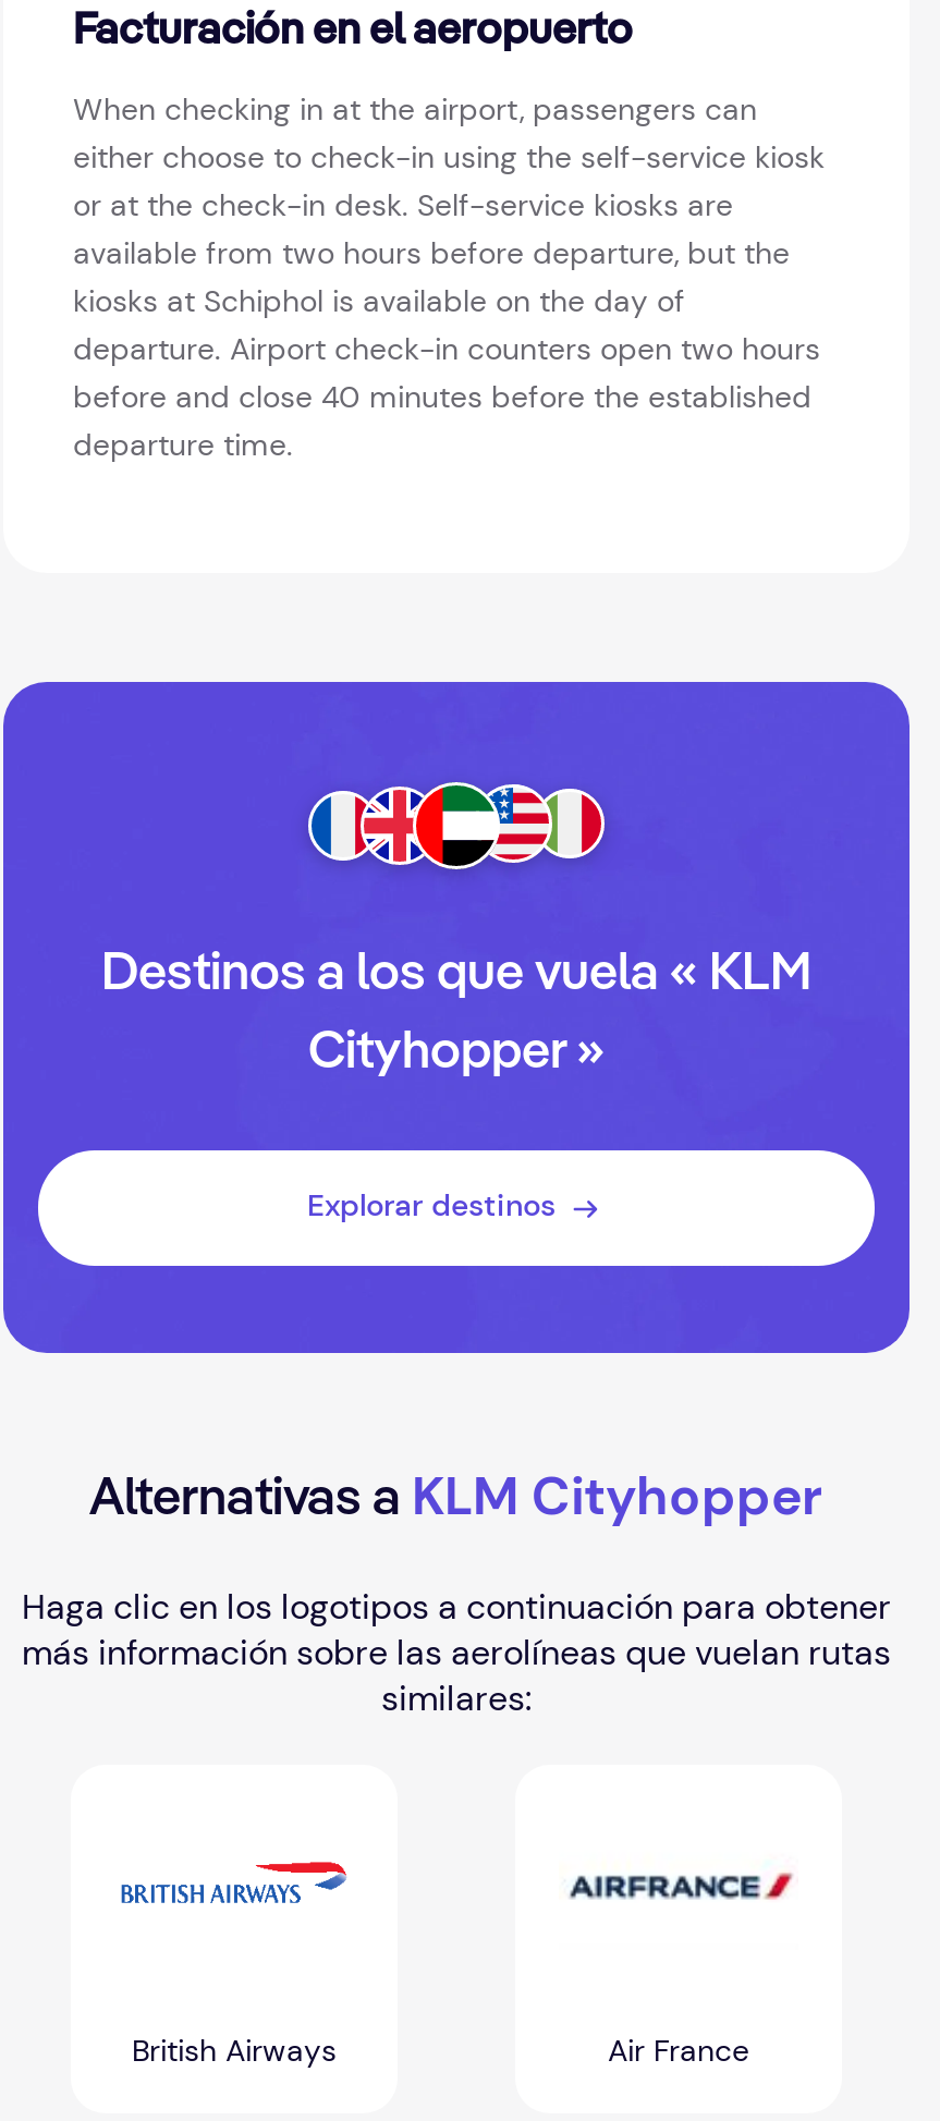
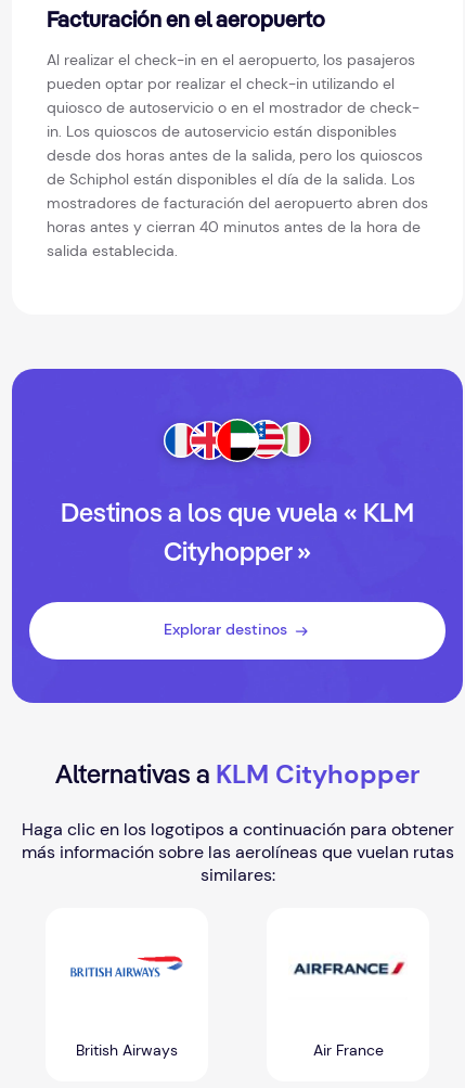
- When checking in at the airport, passengers can
- either choose to check-in using the self-service kiosk
- or at the check-in desk. Self-service kiosks are
- available from two hours before departure, but the
- kiosks at Schiphol is available on the day of
- departure. Airport check-in counters open two hours
- before and close 40 minutes before the established
- departure time.
+ Al realizar el check-in en el aeropuerto, los pasajeros
+ pueden optar por realizar el check-in utilizando el
+ quiosco de autoservicio o en el mostrador de check-
+ in. Los quioscos de autoservicio están disponibles
+ desde dos horas antes de la salida, pero los quioscos
+ de Schiphol están disponibles el día de la salida. Los
+ mostradores de facturación del aeropuerto abren dos
+ horas antes y cierran 40 minutos antes de la hora de
+ salida establecida.
